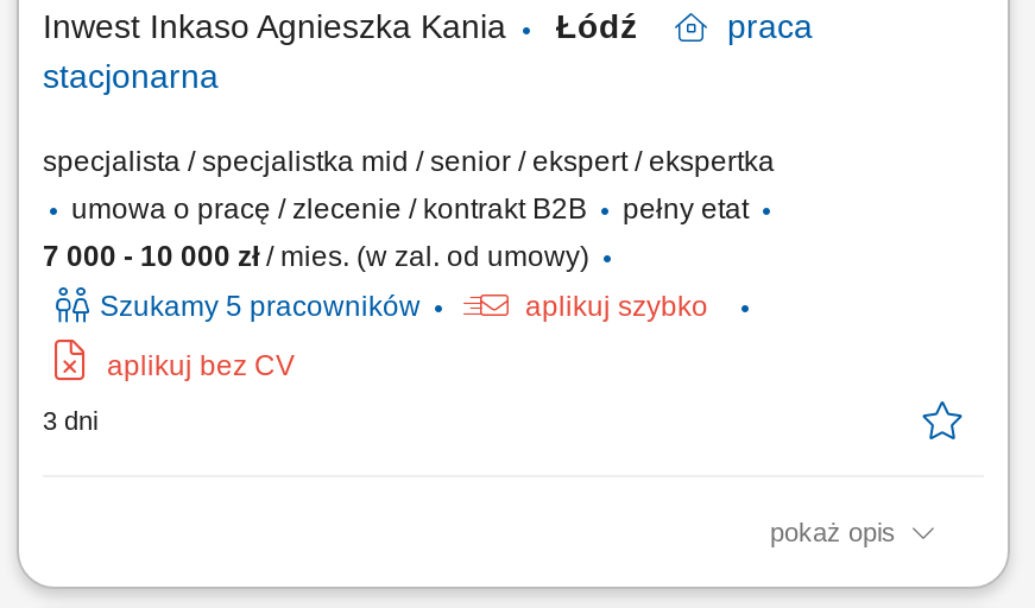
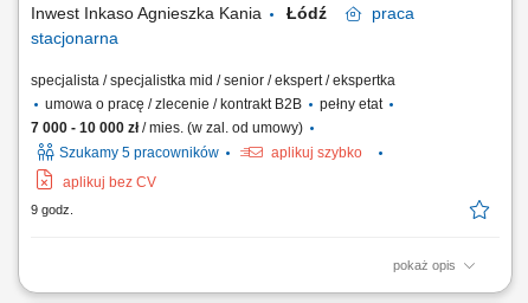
- 3 dni
+ 9 godz.
